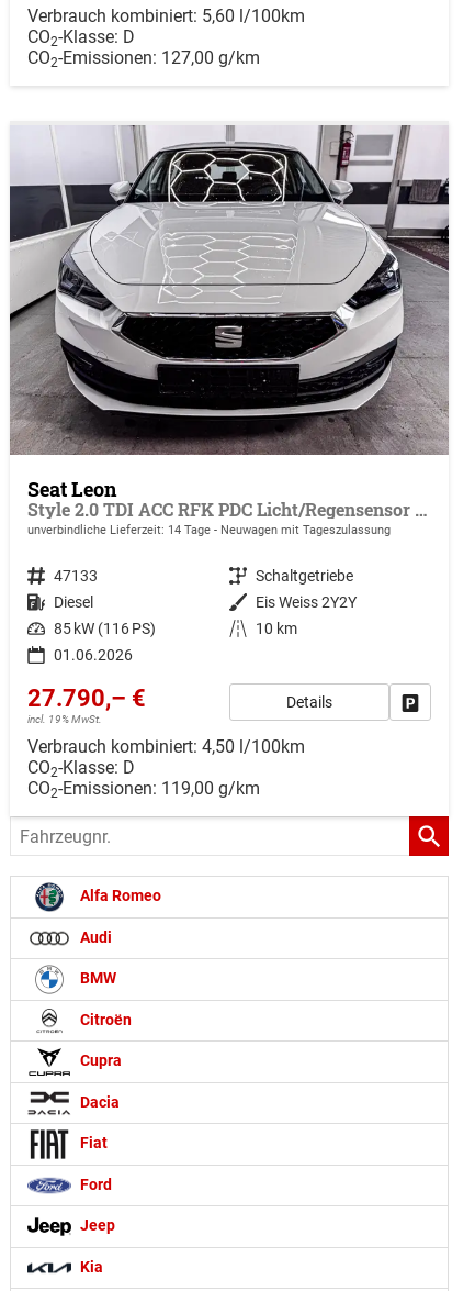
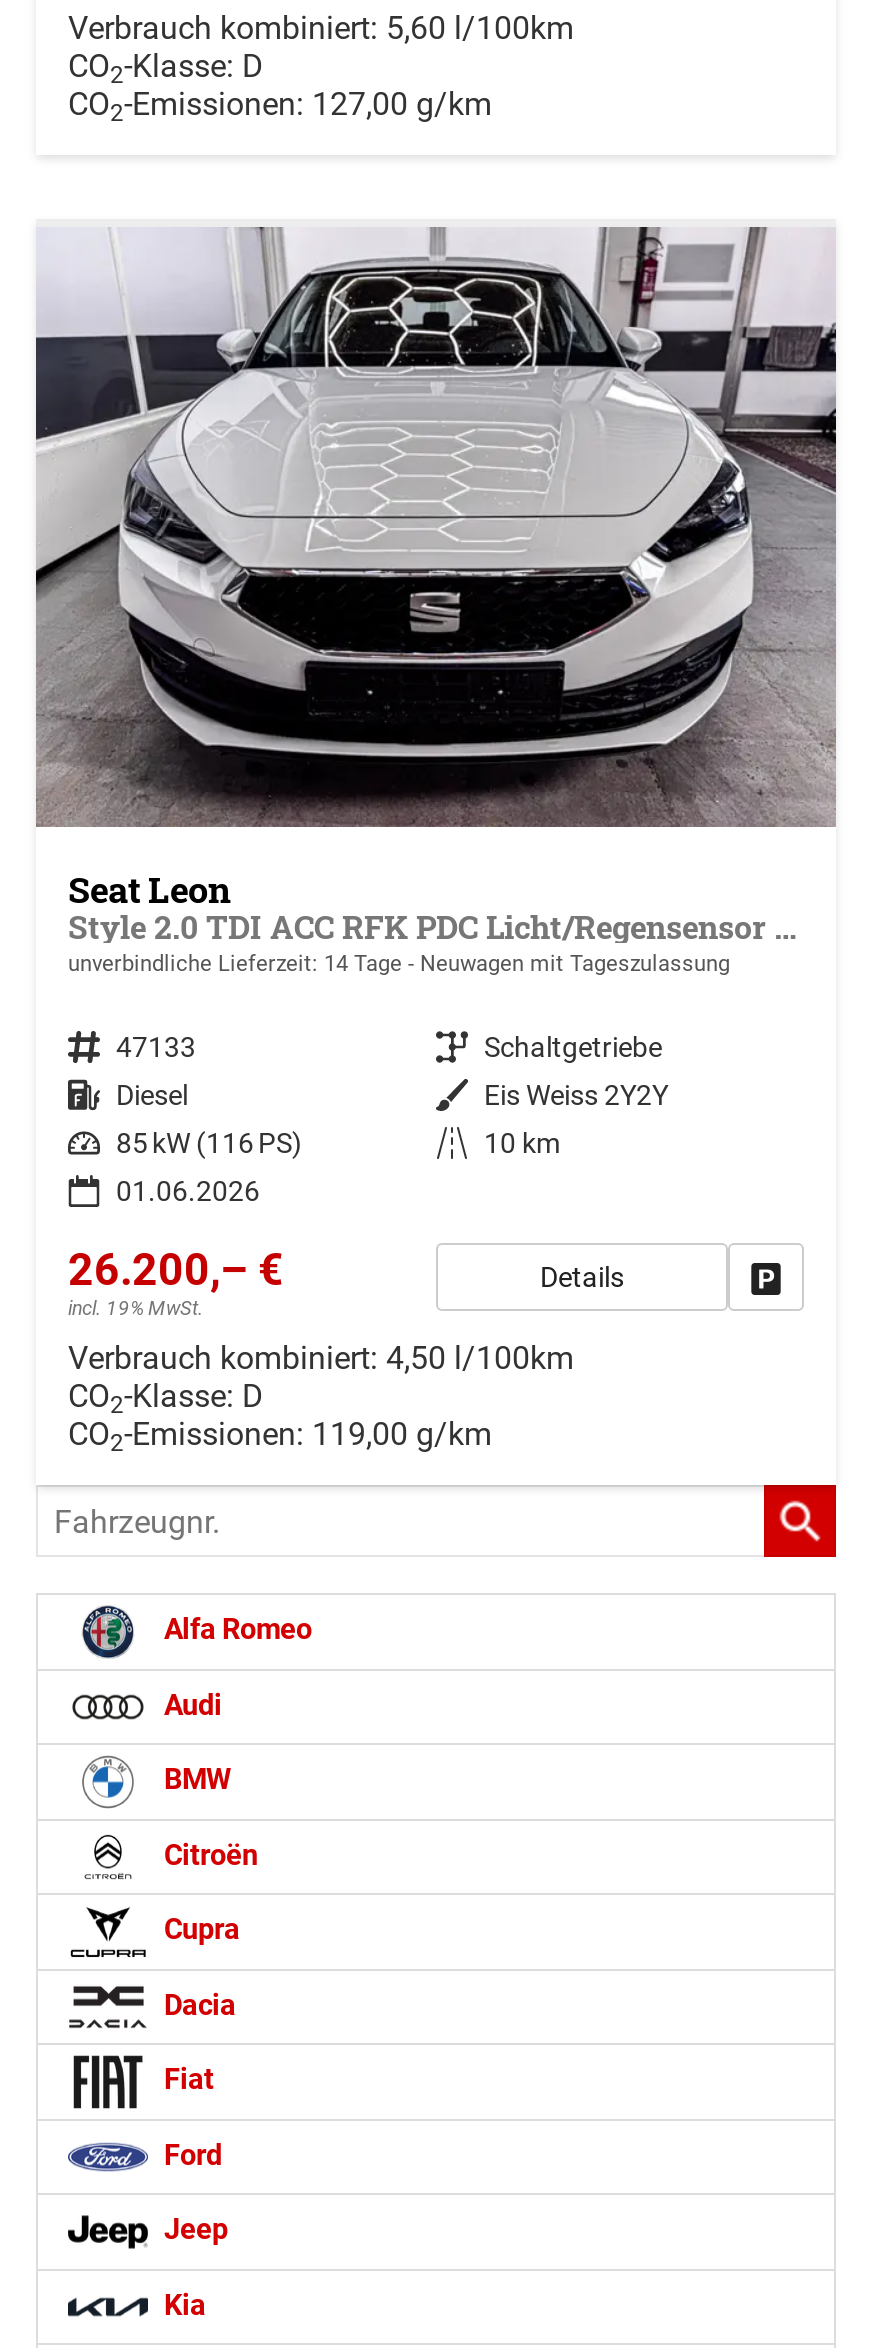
- 27.790,– €
+ 26.200,– €
